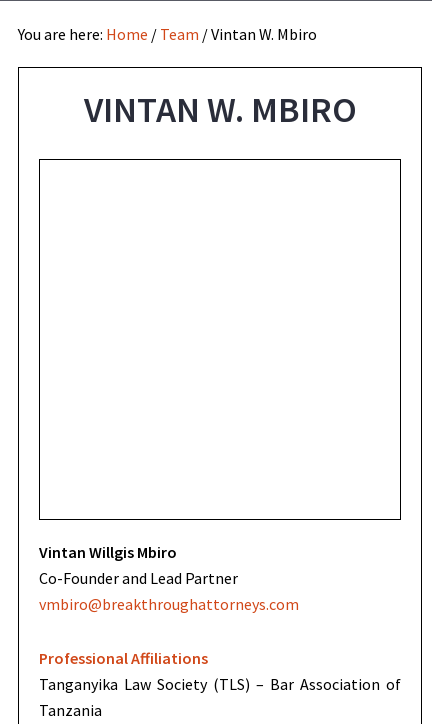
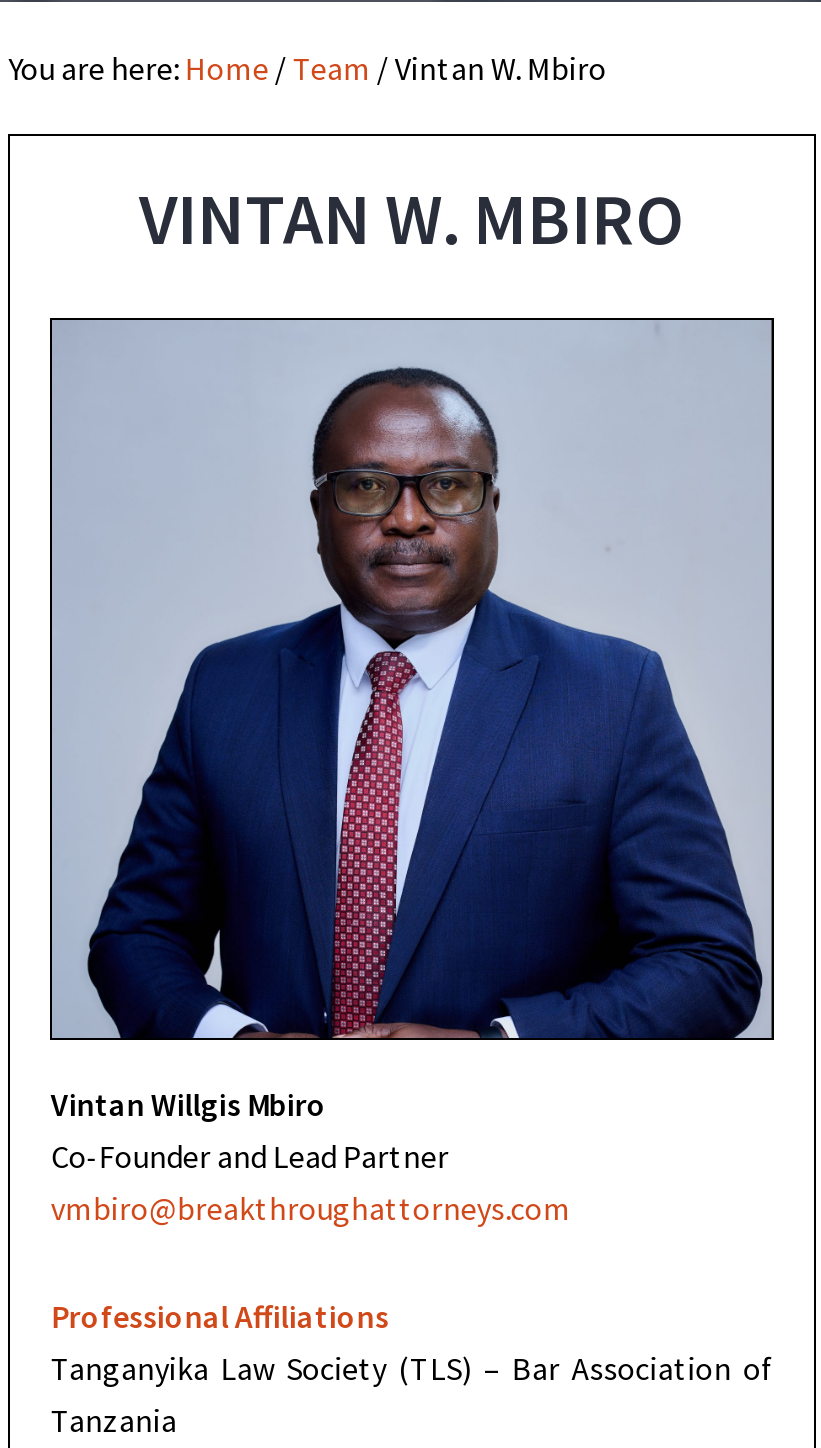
+ [image]
